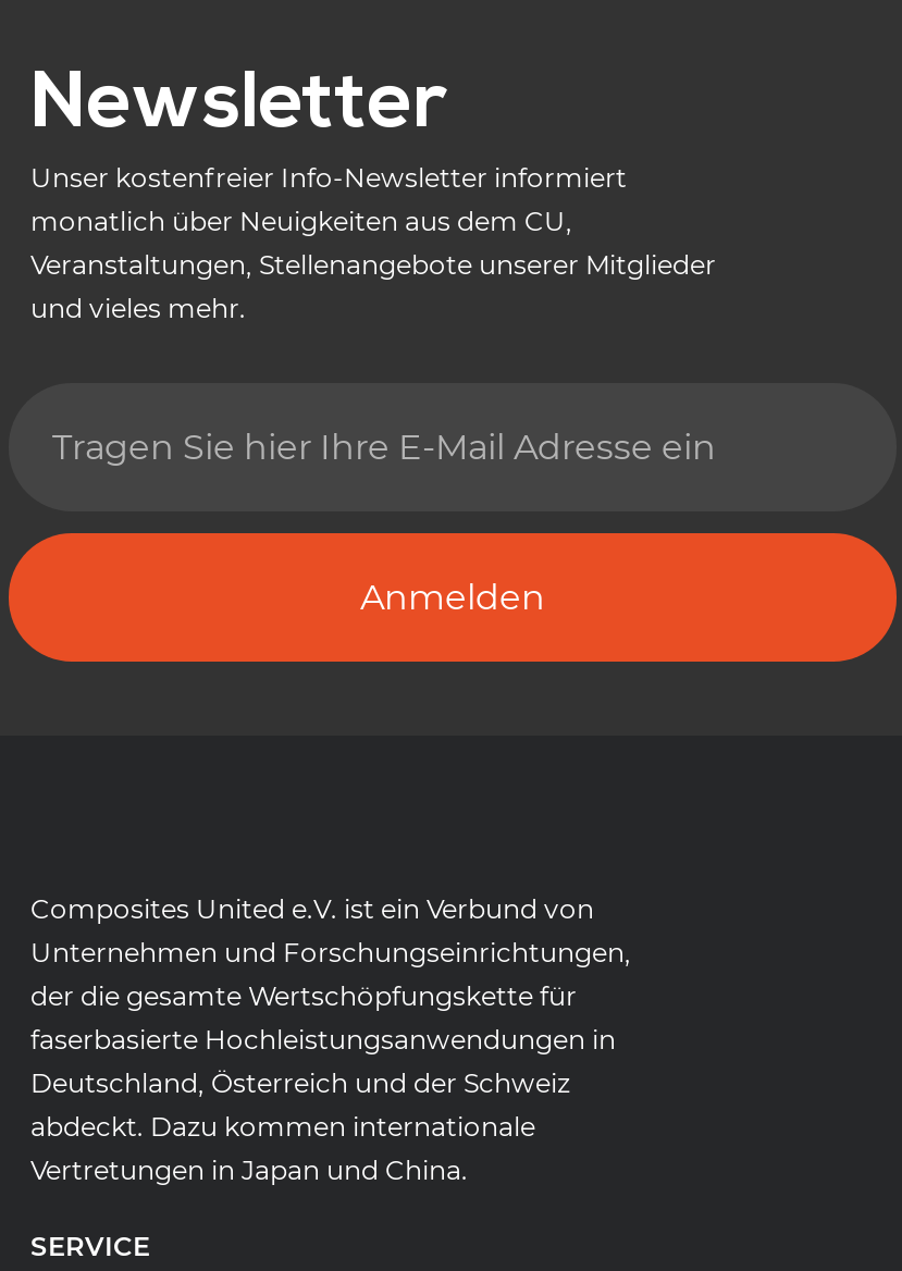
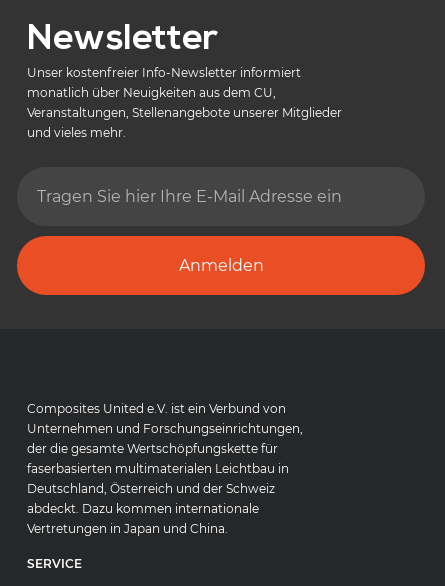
- faserbasierte Hochleistungsanwendungen in
+ faserbasierten multimaterialen Leichtbau in
